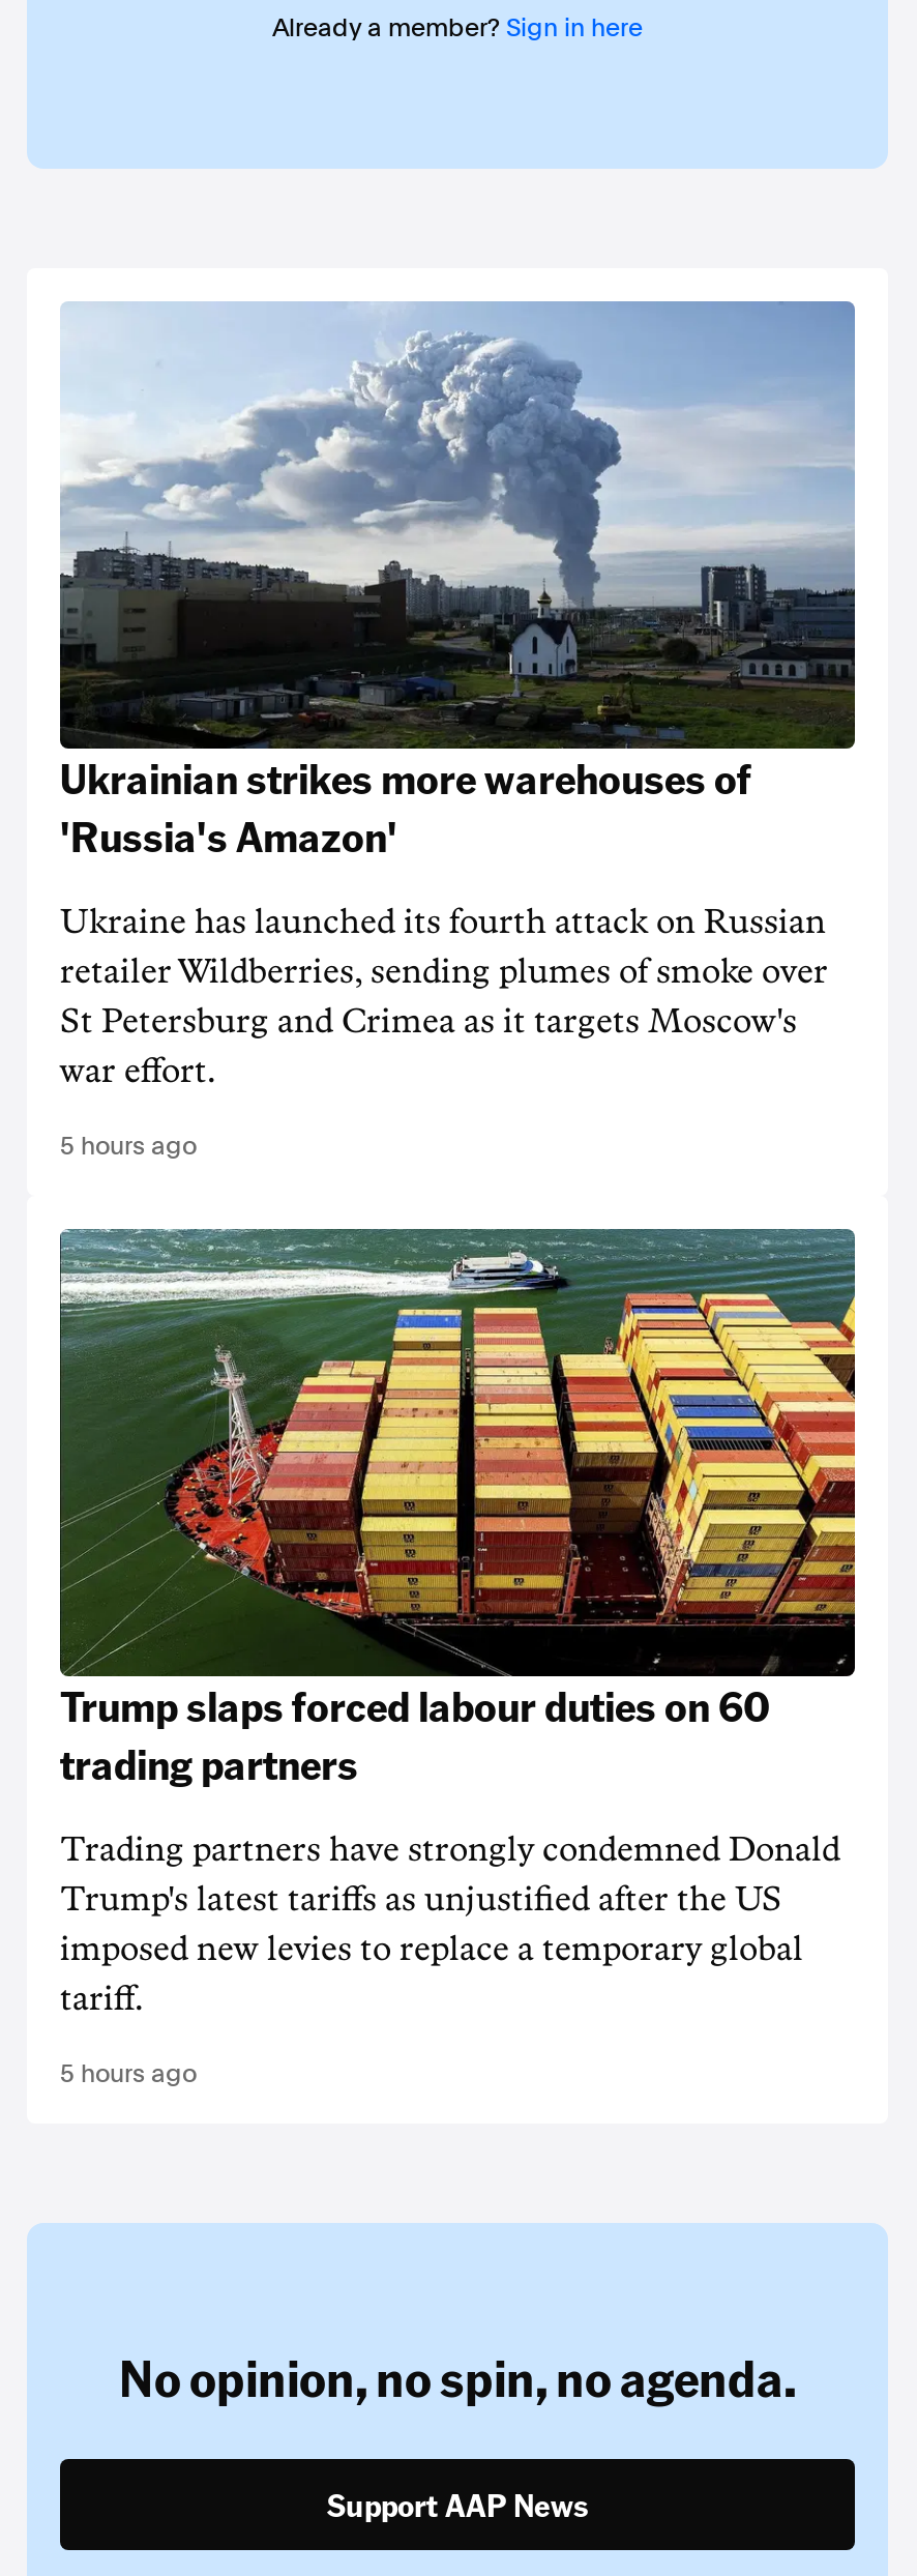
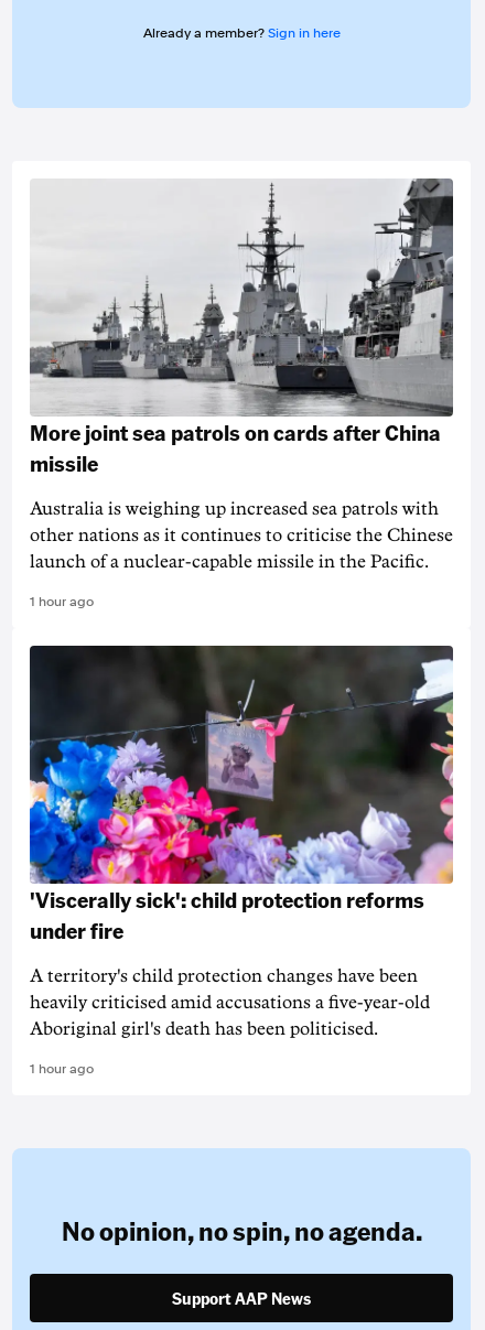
- [image]
- Ukrainian strikes more warehouses of
- 'Russia's Amazon'
- Ukraine has launched its fourth attack on Russian
- retailer Wildberries, sending plumes of smoke over
- St Petersburg and Crimea as it targets Moscow's
- war effort.
- 5 hours ago
+ [image]
+ More joint sea patrols on cards after China
+ missile
+ Australia is weighing up increased sea patrols with
+ other nations as it continues to criticise the Chinese
+ launch of a nuclear-capable missile in the Pacific.
+ 1 hour ago

- [image]
- Trump slaps forced labour duties on 60
- trading partners
- Trading partners have strongly condemned Donald
- Trump's latest tariffs as unjustified after the US
- imposed new levies to replace a temporary global
- tariff.
- 5 hours ago
+ [image]
+ 'Viscerally sick': child protection reforms
+ under fire
+ A territory's child protection changes have been
+ heavily criticised amid accusations a five-year-old
+ Aboriginal girl's death has been politicised.
+ 1 hour ago
